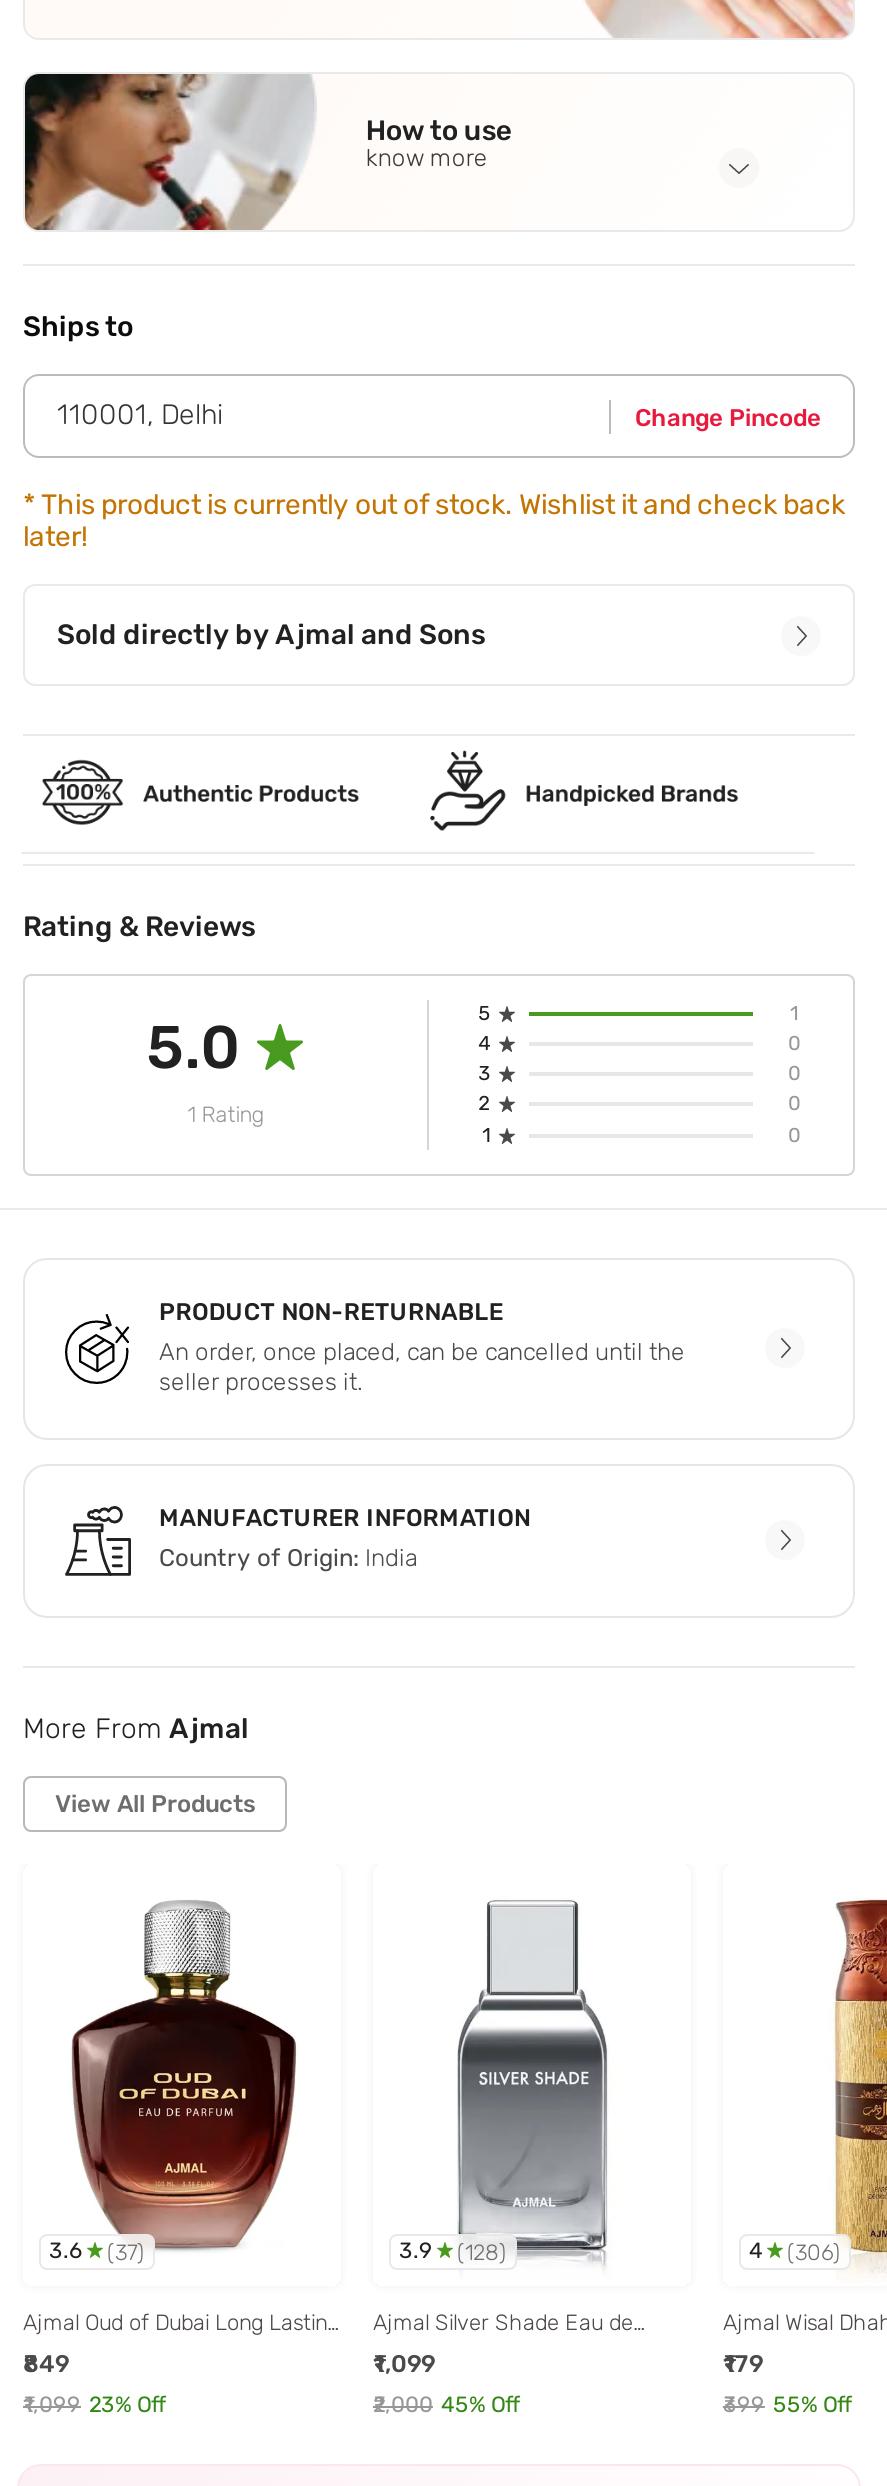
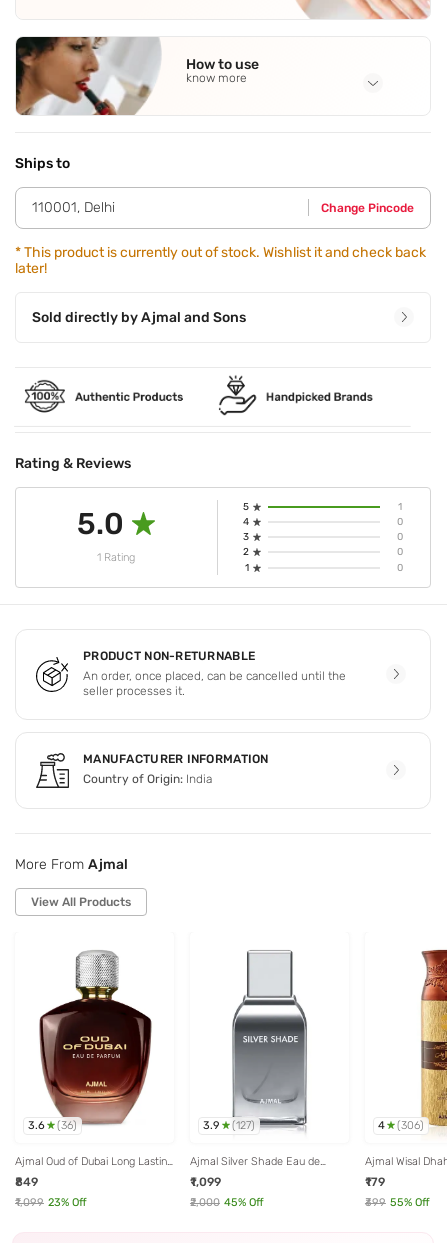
- 3.6 (37)
+ 3.6 (36)

- 3.9 (128)
+ 3.9 (127)
